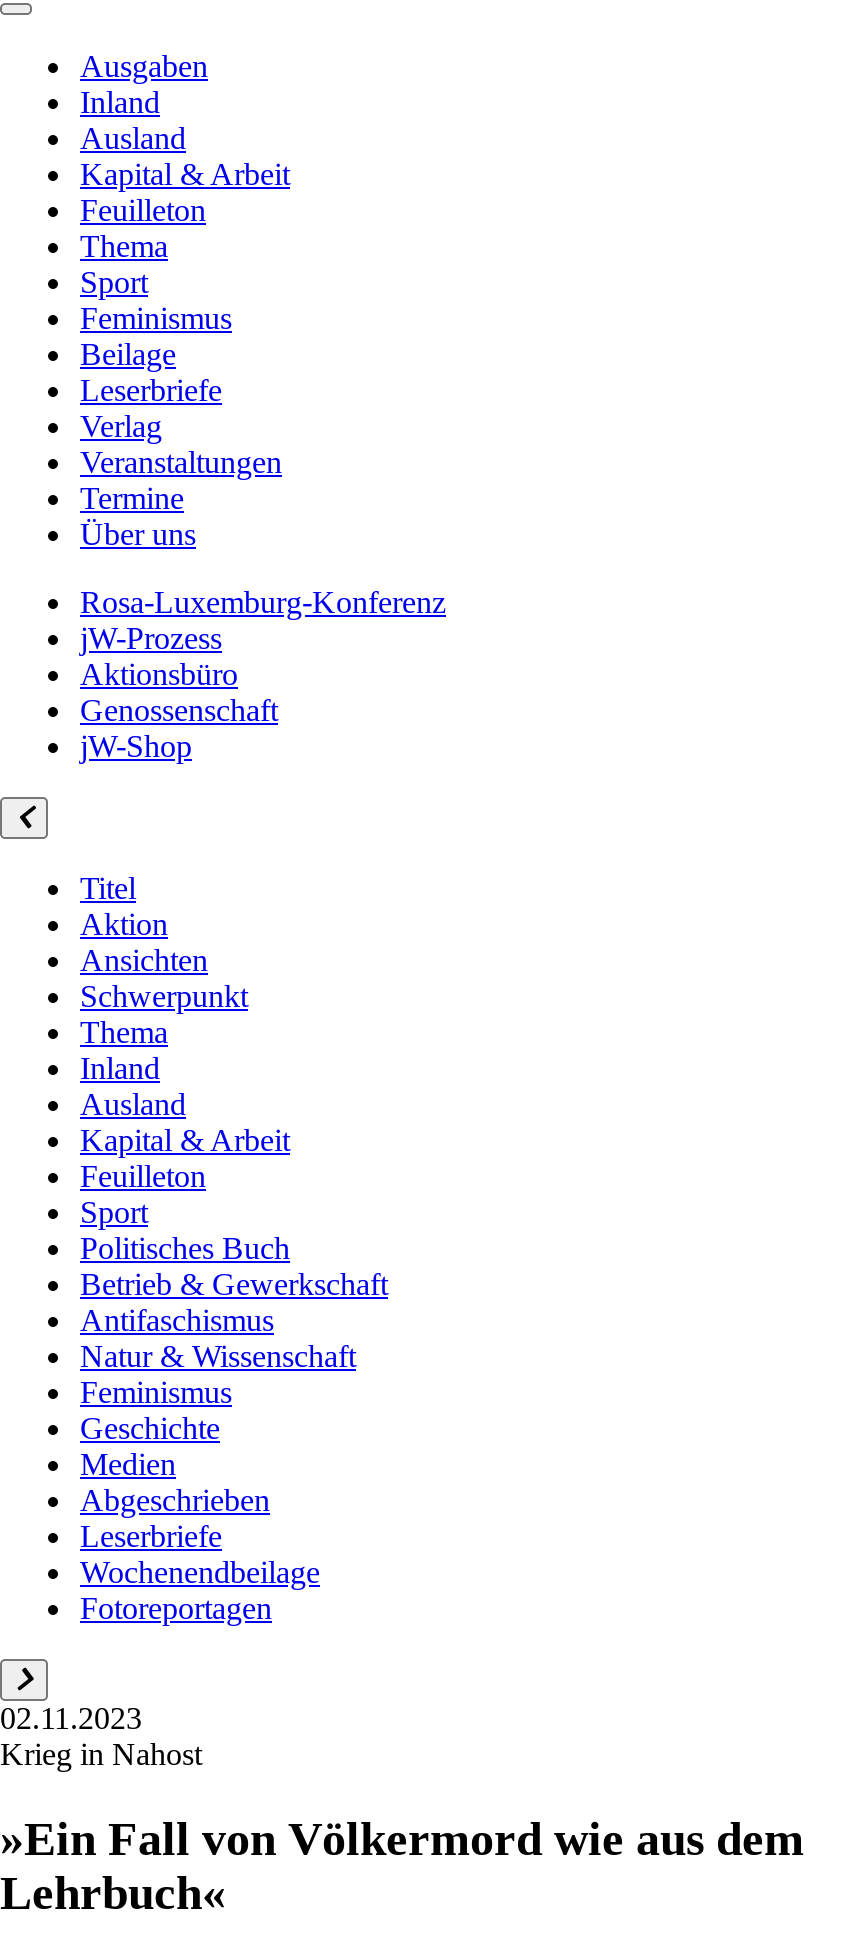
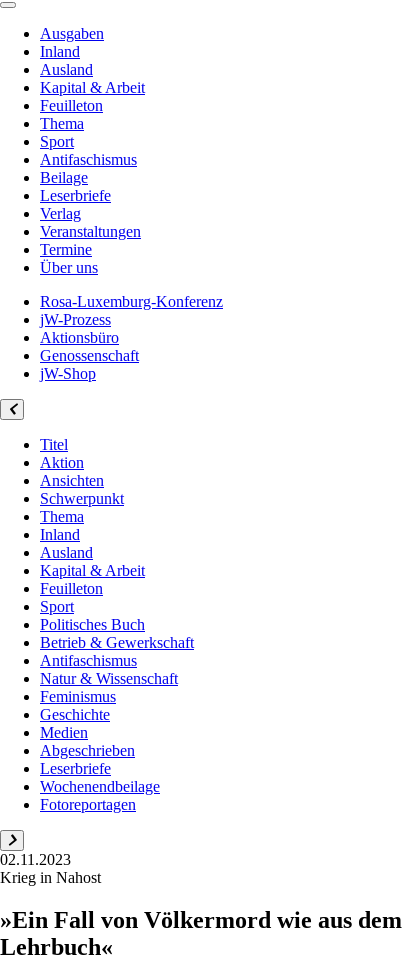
- Feminismus
+ Antifaschismus
